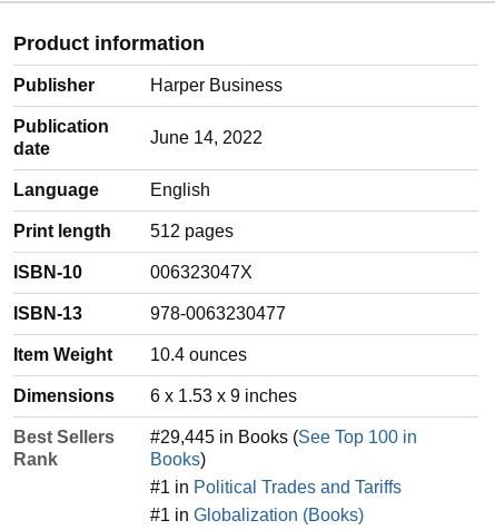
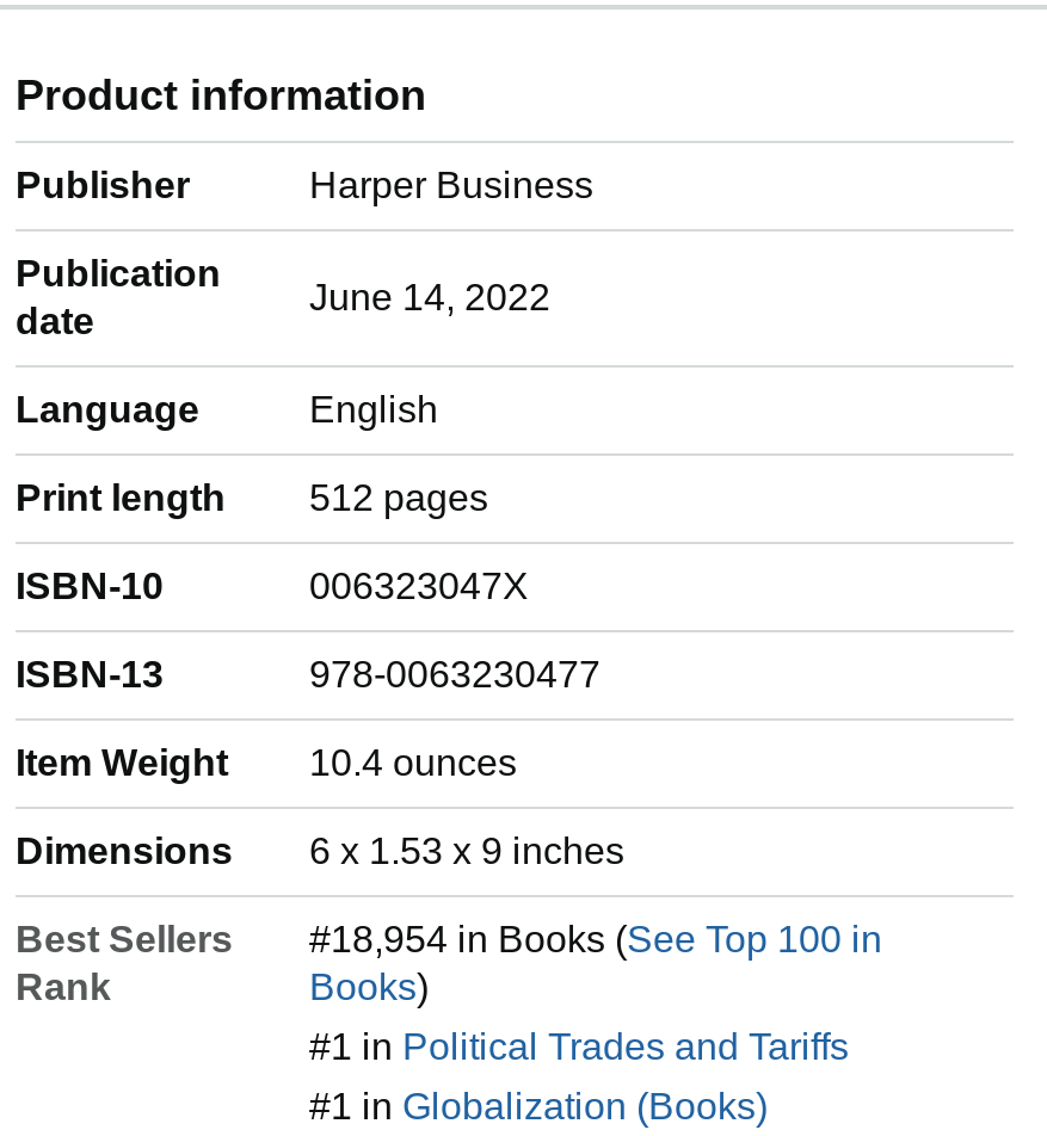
- #29,445 in Books (See Top 100 in
+ #18,954 in Books (See Top 100 in
